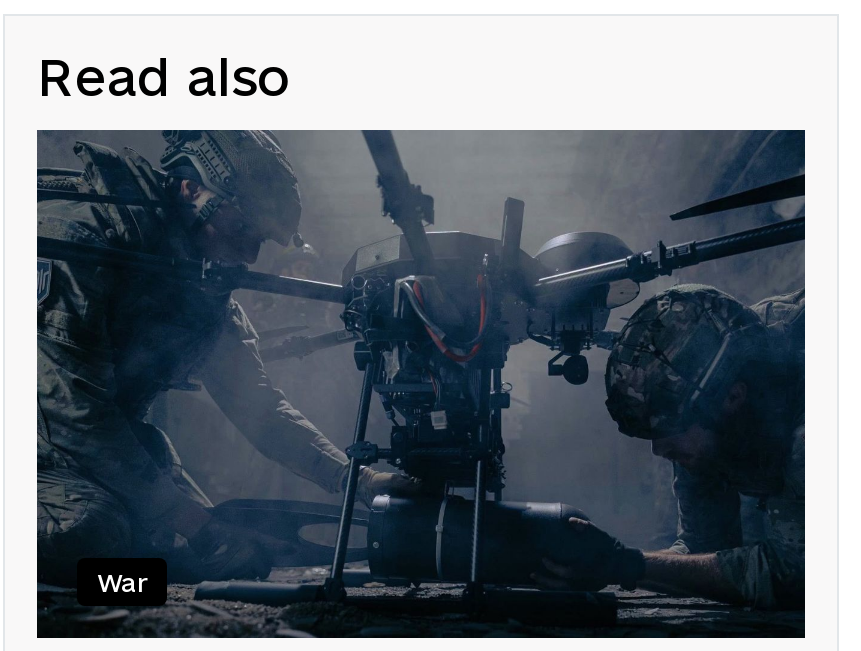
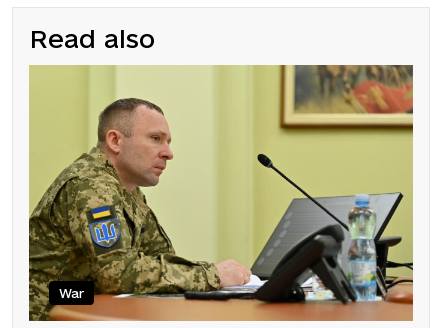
- [image]
+ [image]
